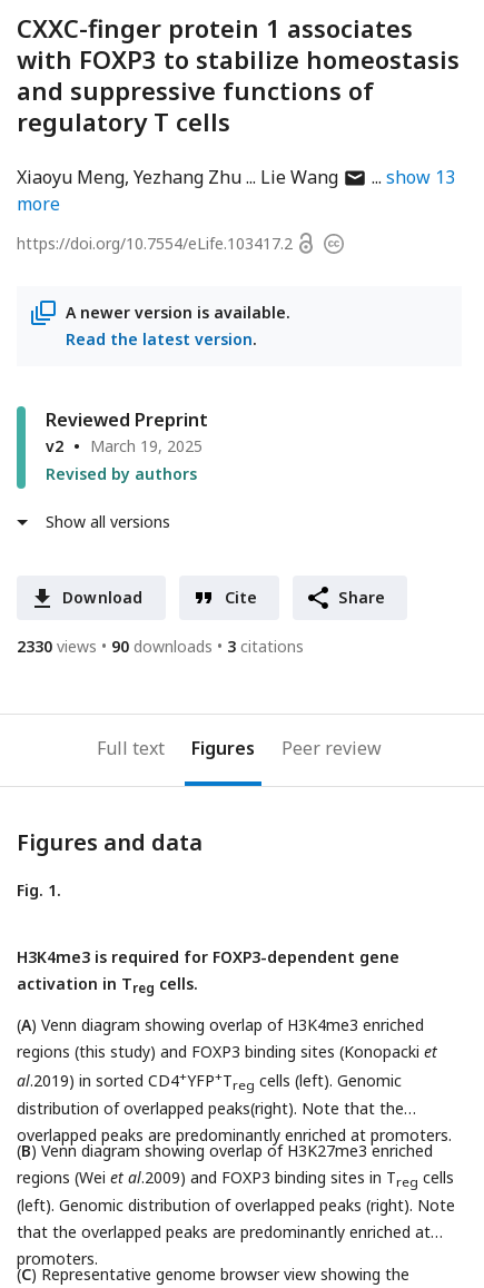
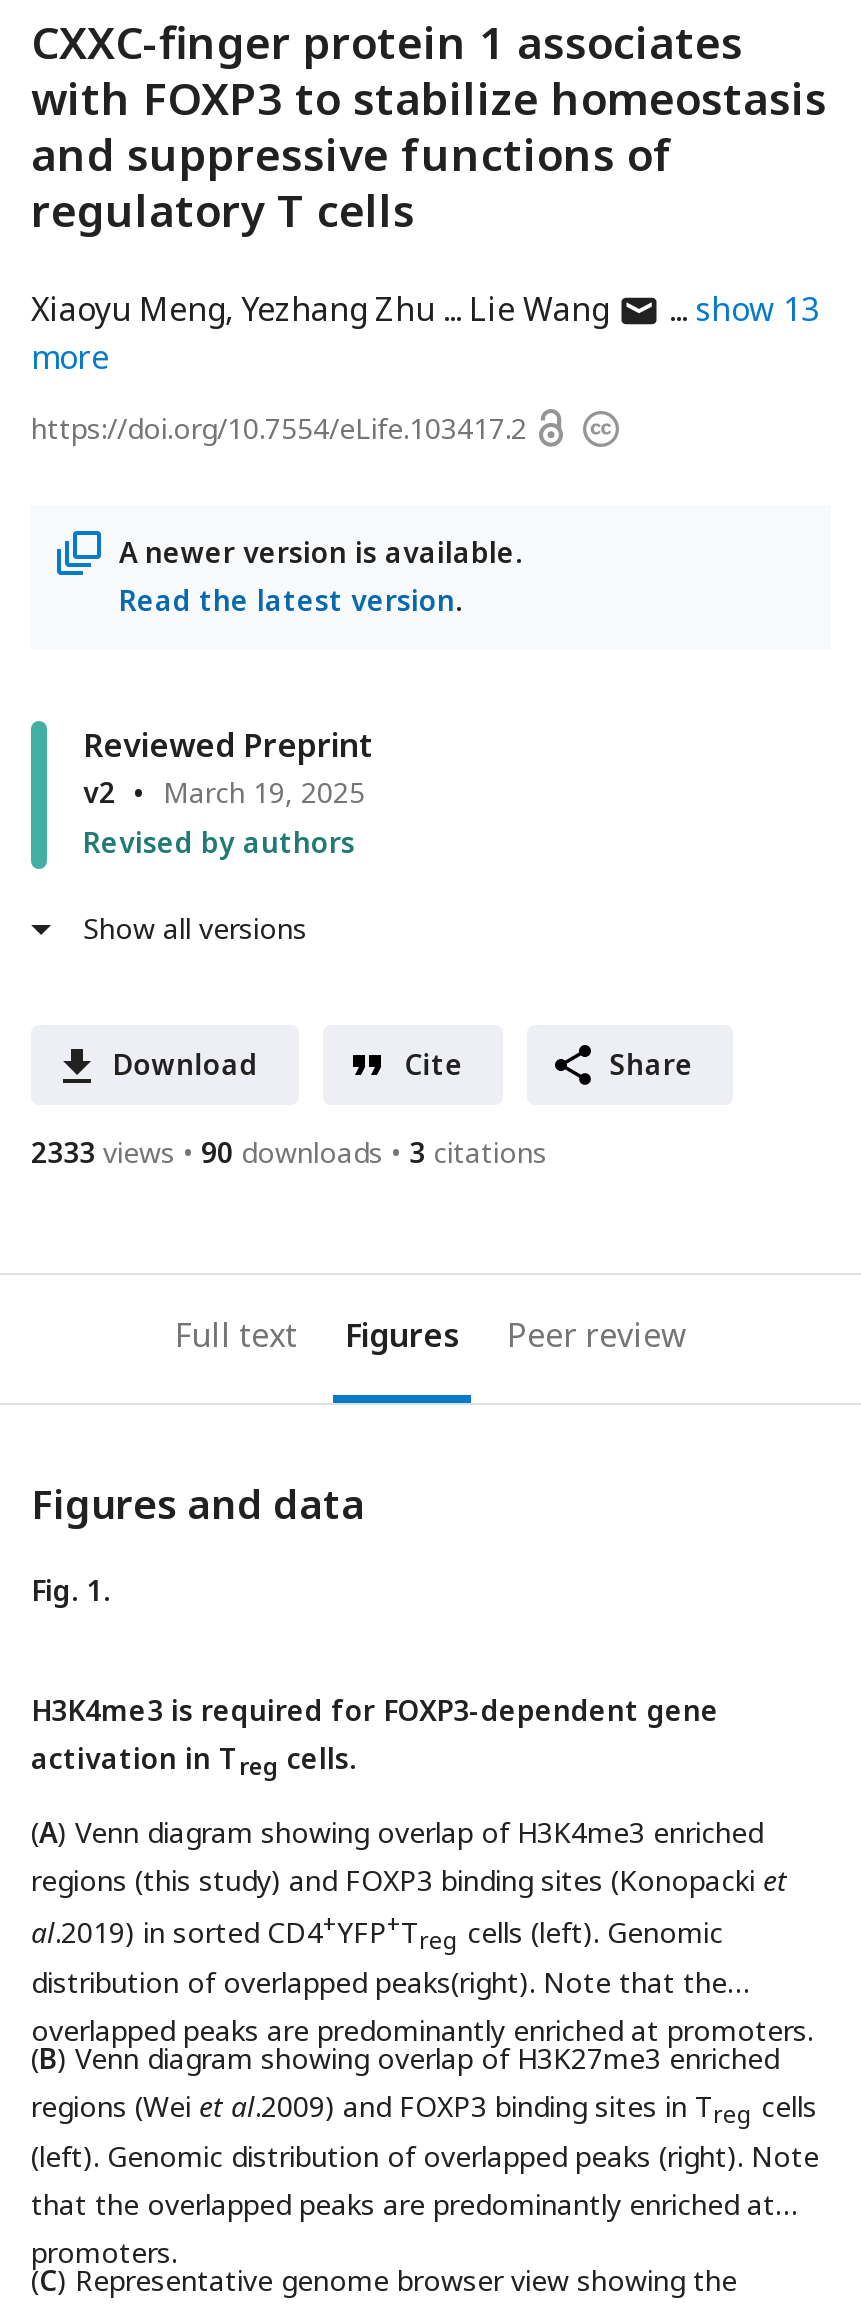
- 2330 views 90 downloads 3 citations
+ 2333 views 90 downloads 3 citations
